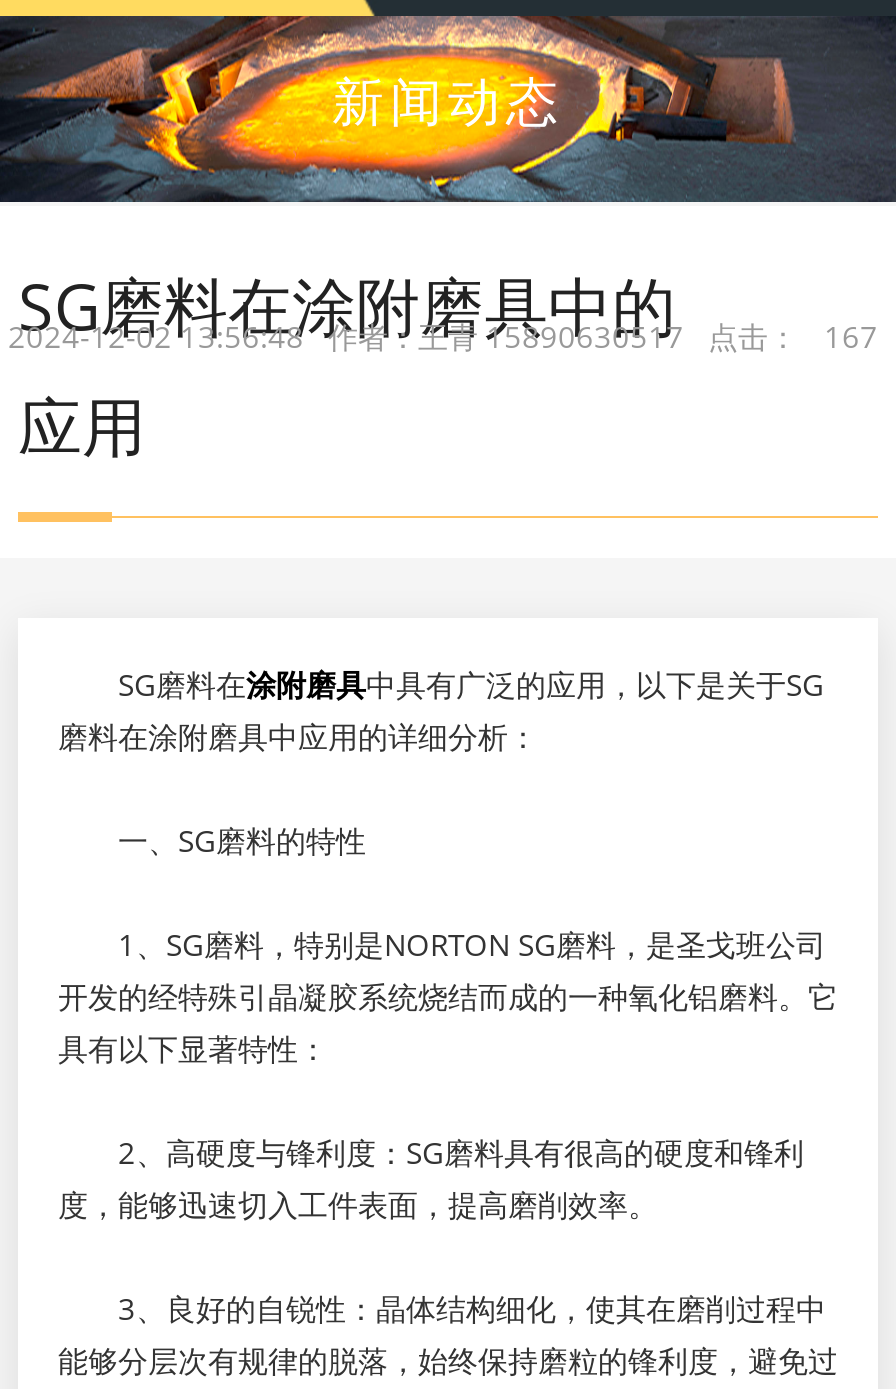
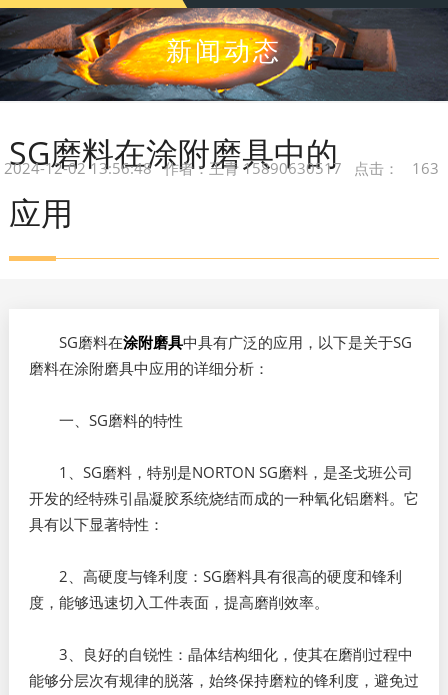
- 167
+ 163
